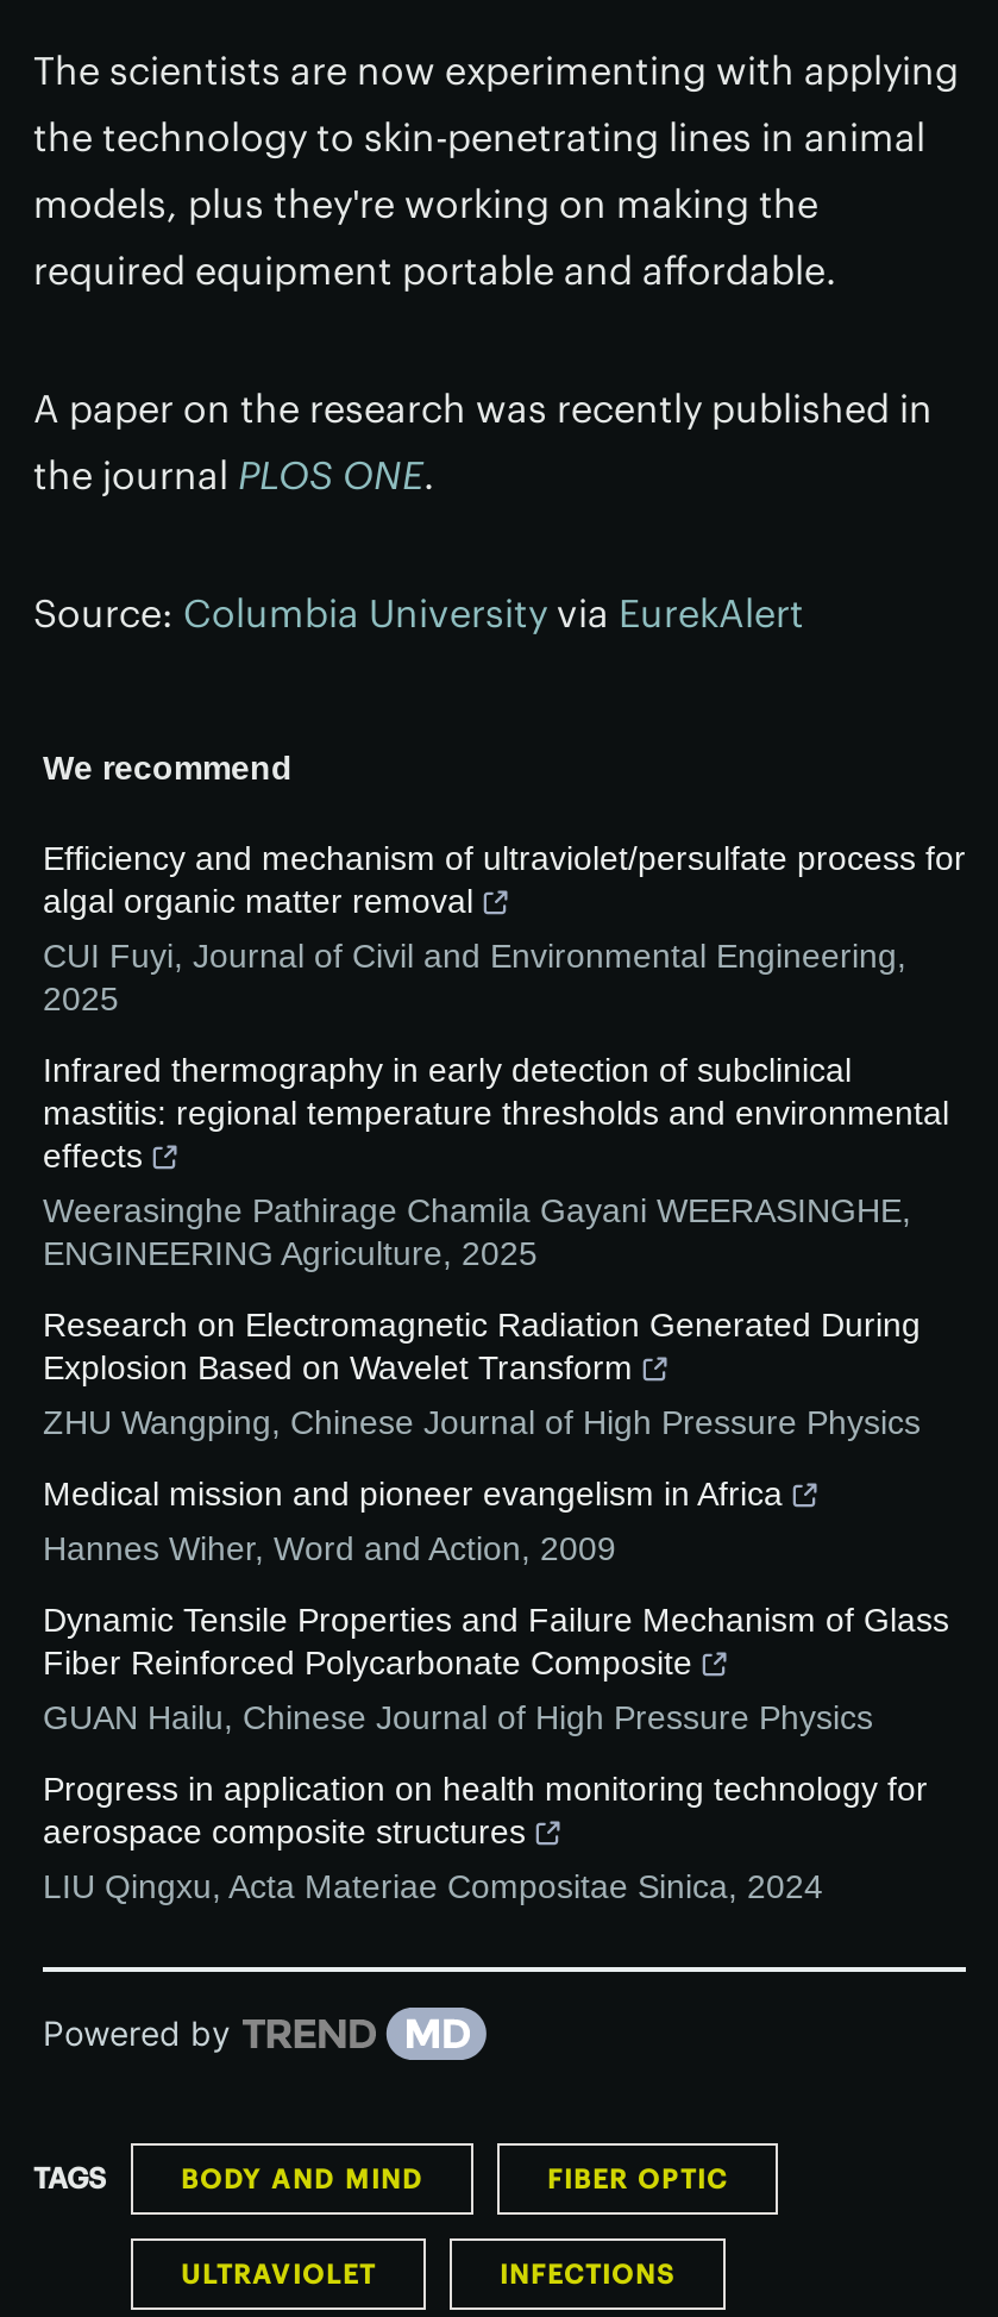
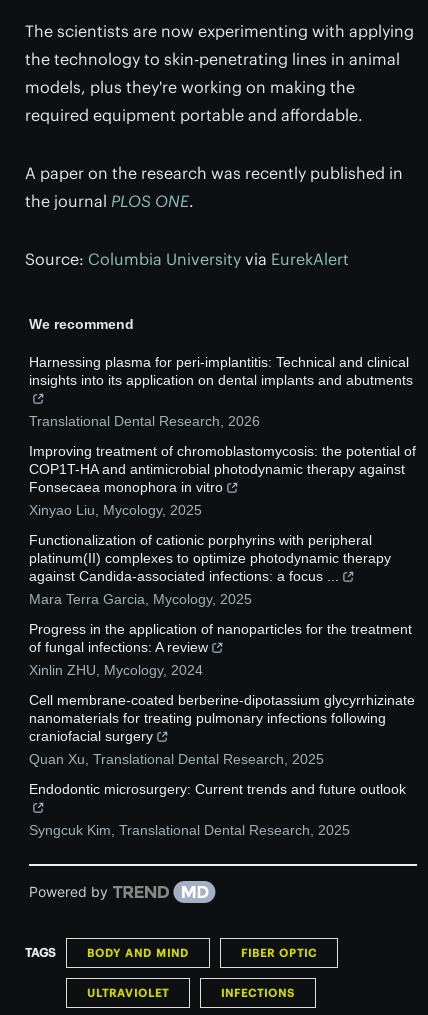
- Efficiency and mechanism of ultraviolet/persulfate process for
- algal organic matter removal
- CUI Fuyi, Journal of Civil and Environmental Engineering,
- 2025
- Infrared thermography in early detection of subclinical
- mastitis: regional temperature thresholds and environmental
- effects
- Weerasinghe Pathirage Chamila Gayani WEERASINGHE,
- ENGINEERING Agriculture, 2025
- Research on Electromagnetic Radiation Generated During
- Explosion Based on Wavelet Transform
- ZHU Wangping, Chinese Journal of High Pressure Physics
- Medical mission and pioneer evangelism in Africa
- Hannes Wiher, Word and Action, 2009
- Dynamic Tensile Properties and Failure Mechanism of Glass
- Fiber Reinforced Polycarbonate Composite
- GUAN Hailu, Chinese Journal of High Pressure Physics
- Progress in application on health monitoring technology for
- aerospace composite structures
- LIU Qingxu, Acta Materiae Compositae Sinica, 2024
+ Harnessing plasma for peri-implantitis: Technical and clinical
+ insights into its application on dental implants and abutments
+ Translational Dental Research, 2026
+ Improving treatment of chromoblastomycosis: the potential of
+ COP1T-HA and antimicrobial photodynamic therapy against
+ Fonsecaea monophora in vitro
+ Xinyao Liu, Mycology, 2025
+ Functionalization of cationic porphyrins with peripheral
+ platinum(II) complexes to optimize photodynamic therapy
+ against Candida-associated infections: a focus ...
+ Mara Terra Garcia, Mycology, 2025
+ Progress in the application of nanoparticles for the treatment
+ of fungal infections: A review
+ Xinlin ZHU, Mycology, 2024
+ Cell membrane-coated berberine-dipotassium glycyrrhizinate
+ nanomaterials for treating pulmonary infections following
+ craniofacial surgery
+ Quan Xu, Translational Dental Research, 2025
+ Endodontic microsurgery: Current trends and future outlook
+ Syngcuk Kim, Translational Dental Research, 2025
